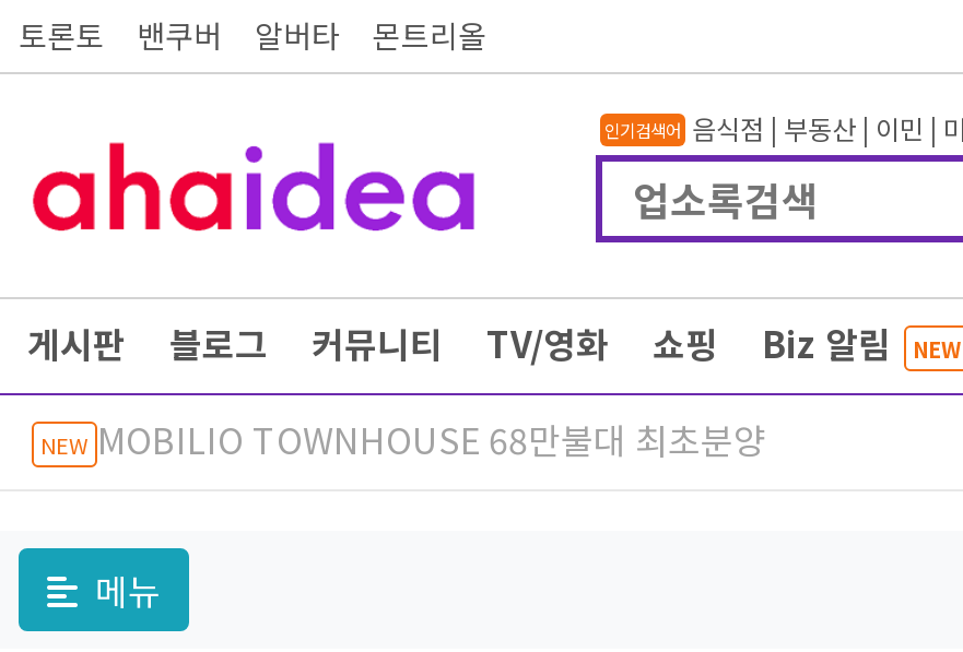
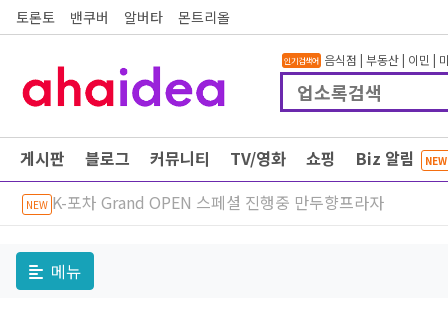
- NEW MOBILIO TOWNHOUSE 68만불대 최초분양
+ NEW K-포차 Grand OPEN 스페셜 진행중 만두향프라자
